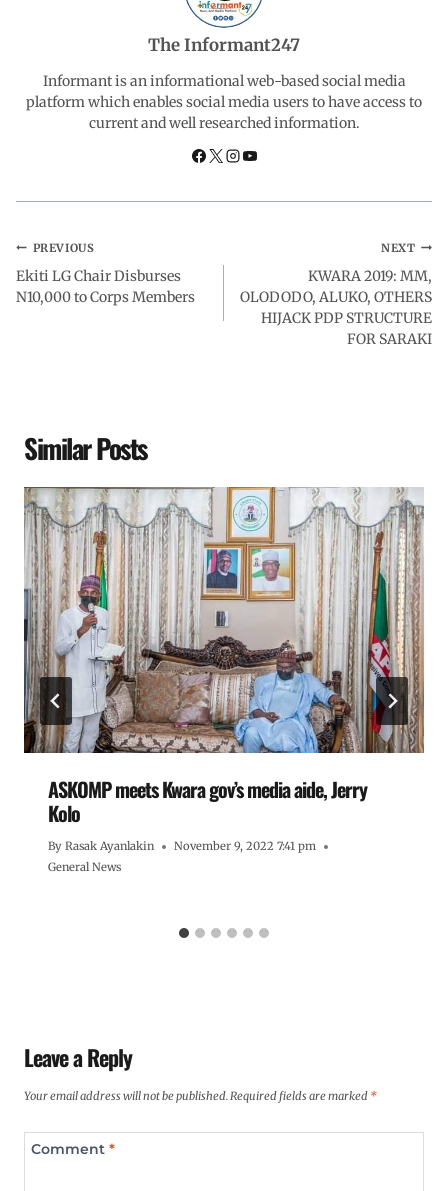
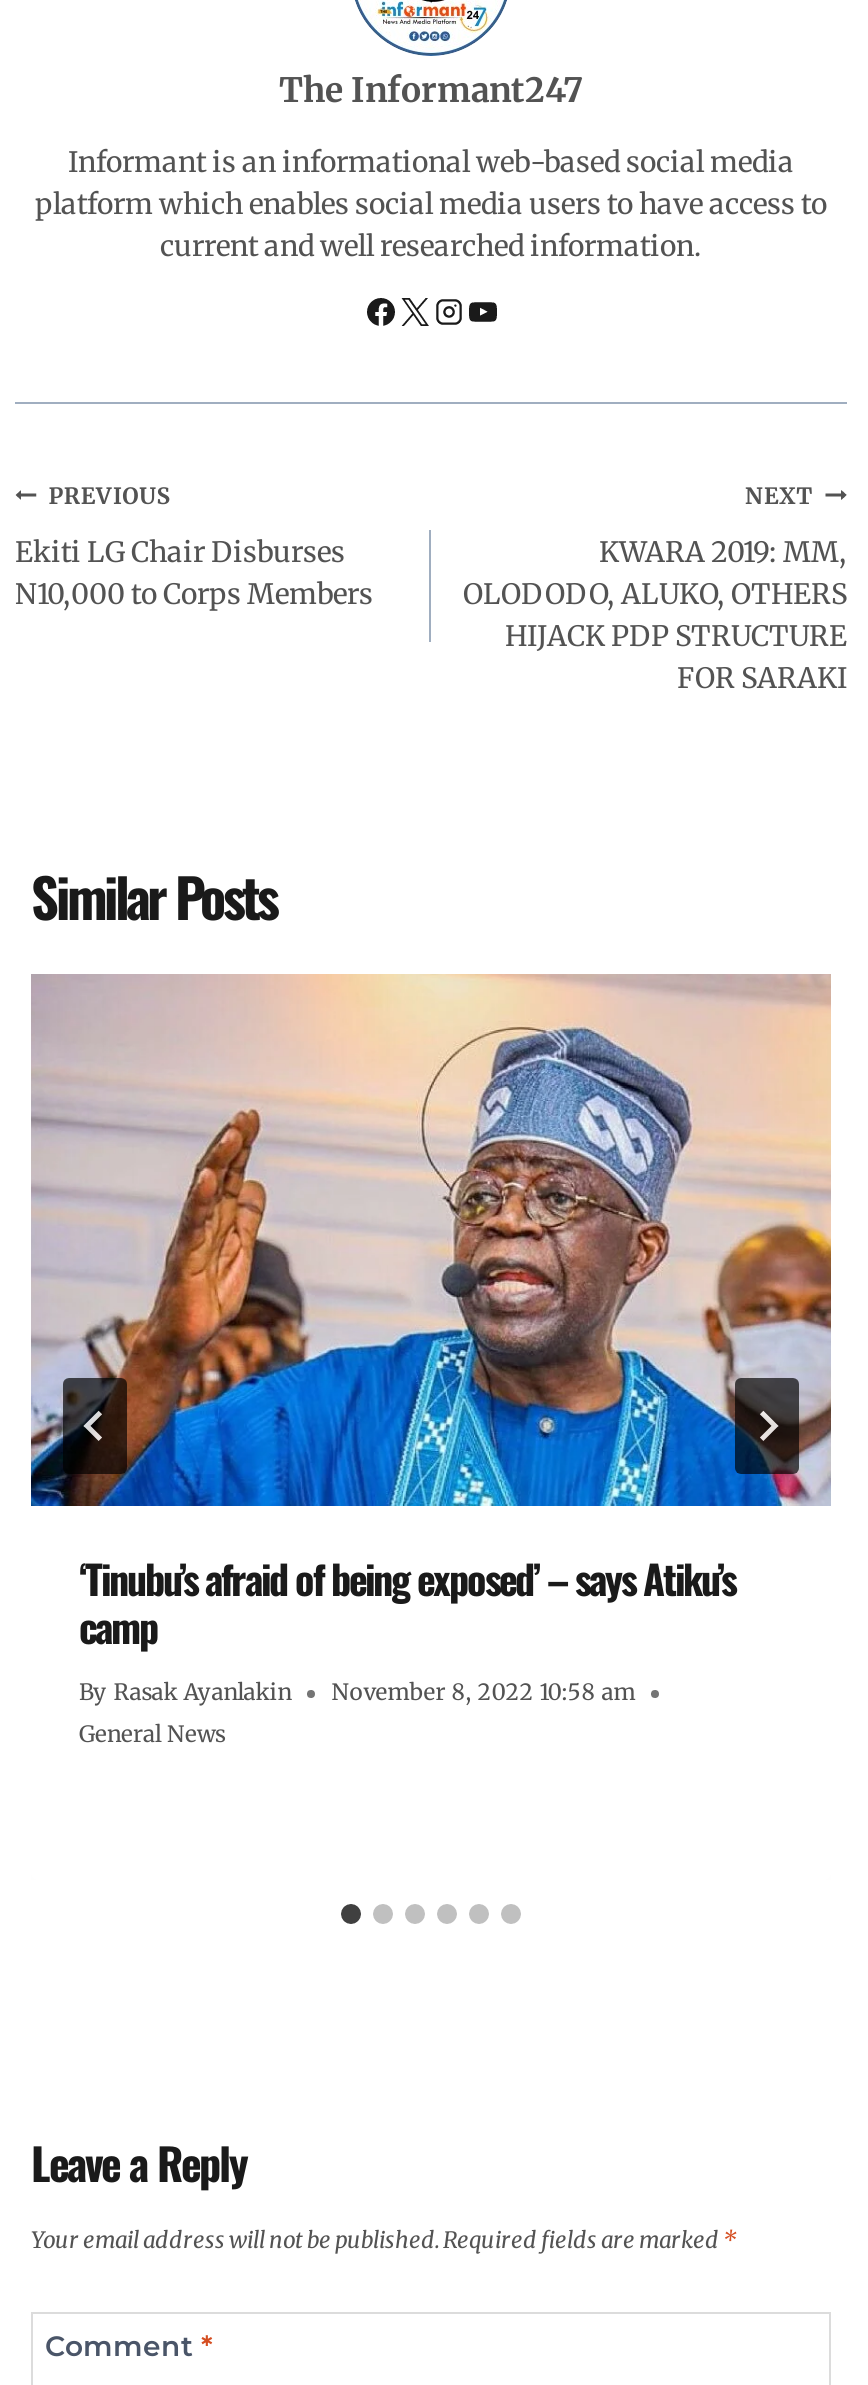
- [image]
- ASKOMP meets Kwara gov’s media aide, Jerry
- Kolo
+ [image]
+ ‘Tinubu’s afraid of being exposed’ – says Atiku’s
+ camp

- By Rasak Ayanlakin November 9, 2022 7:41 pm
+ By Rasak Ayanlakin November 8, 2022 10:58 am
